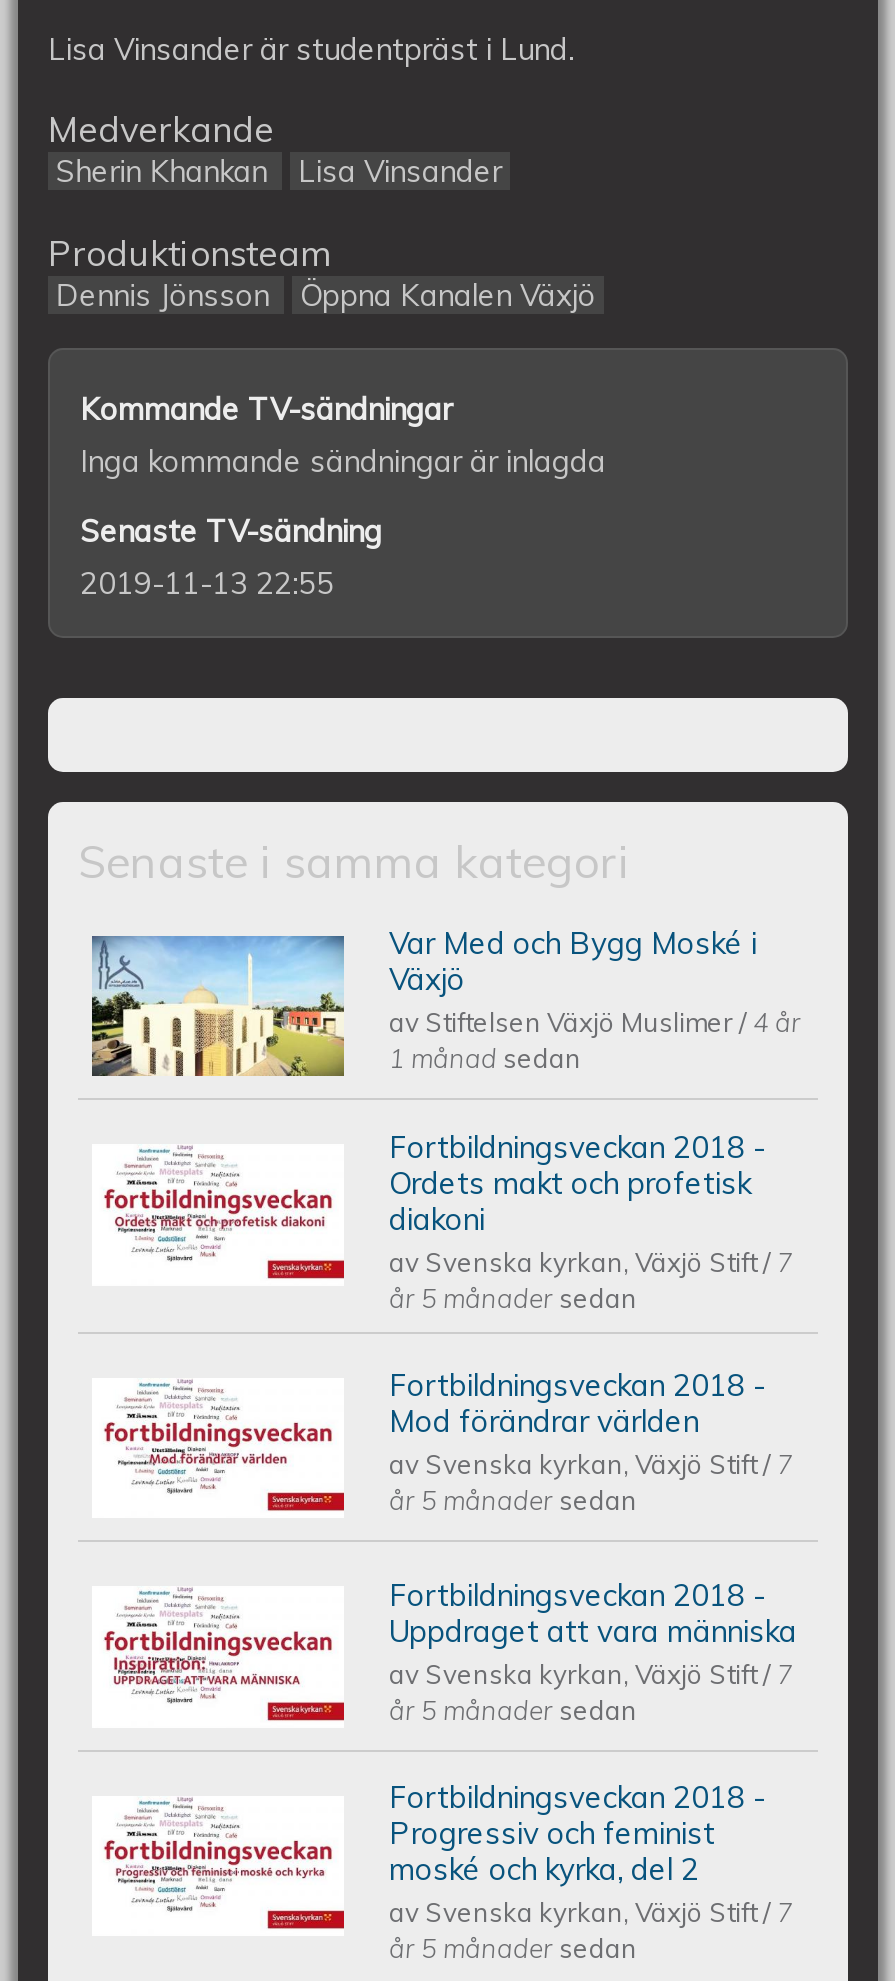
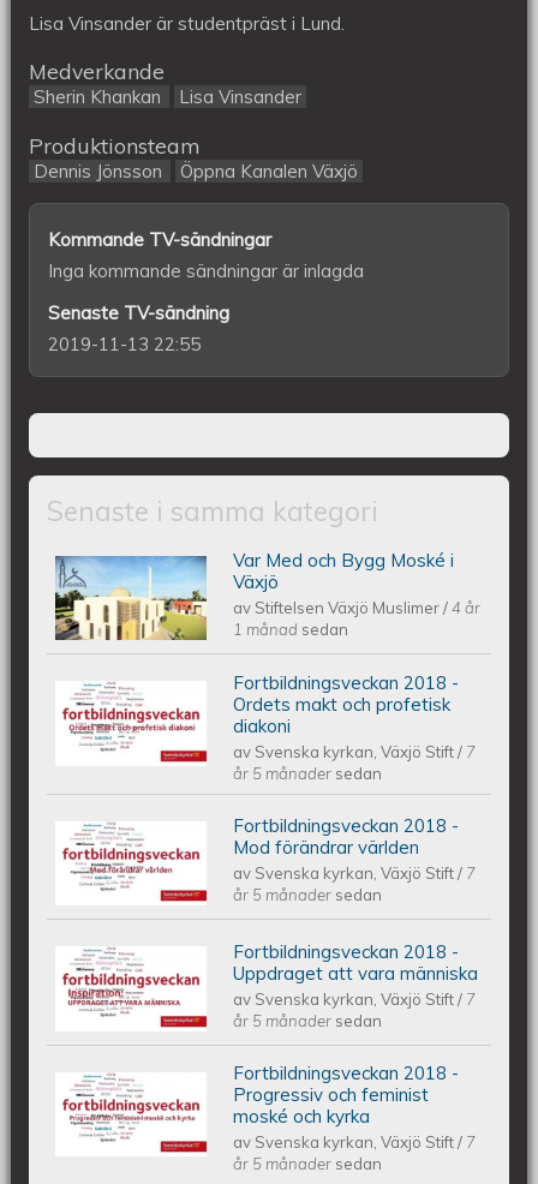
- moské och kyrka, del 2
+ moské och kyrka
